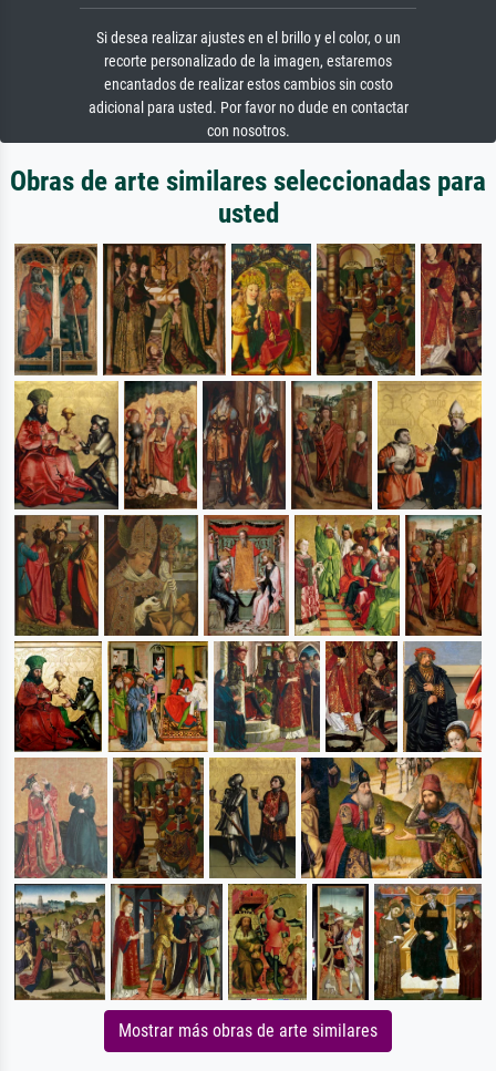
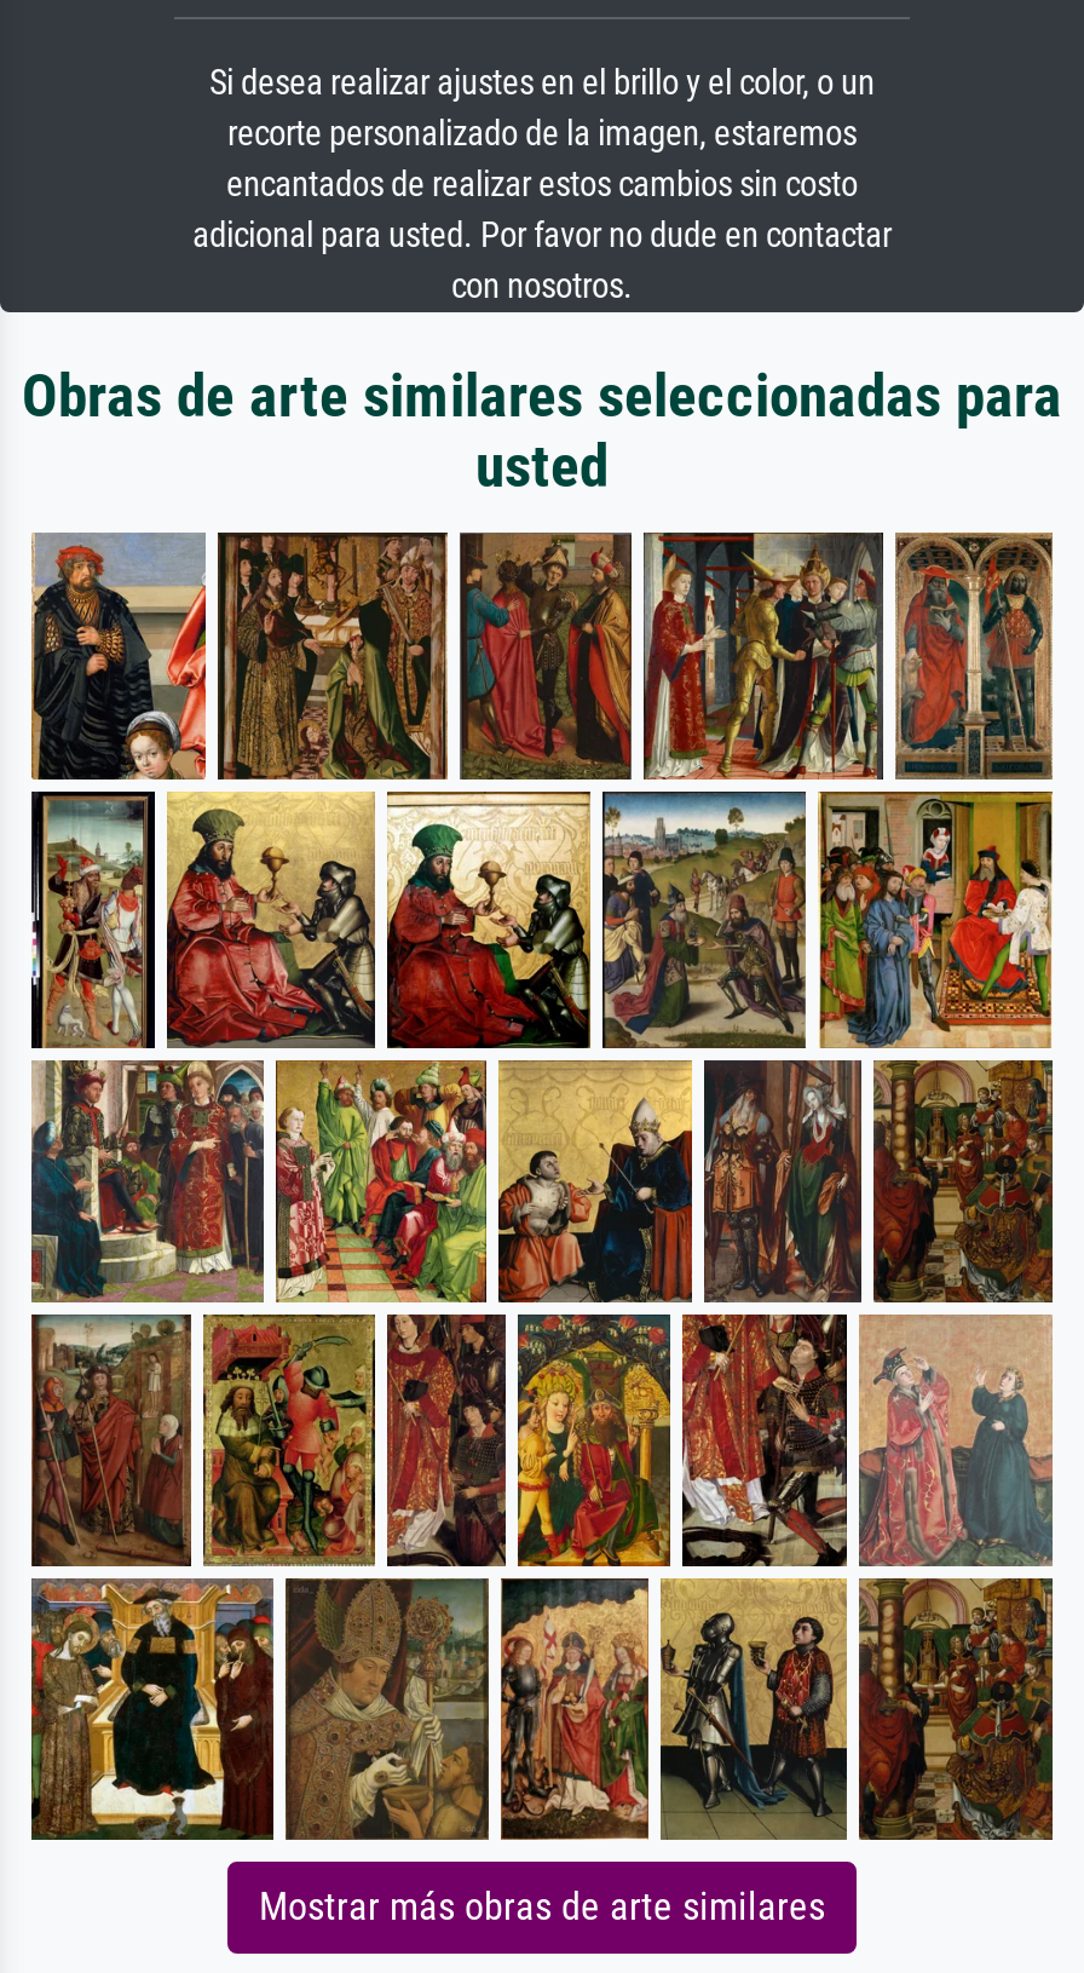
- [image]
+ [image]
